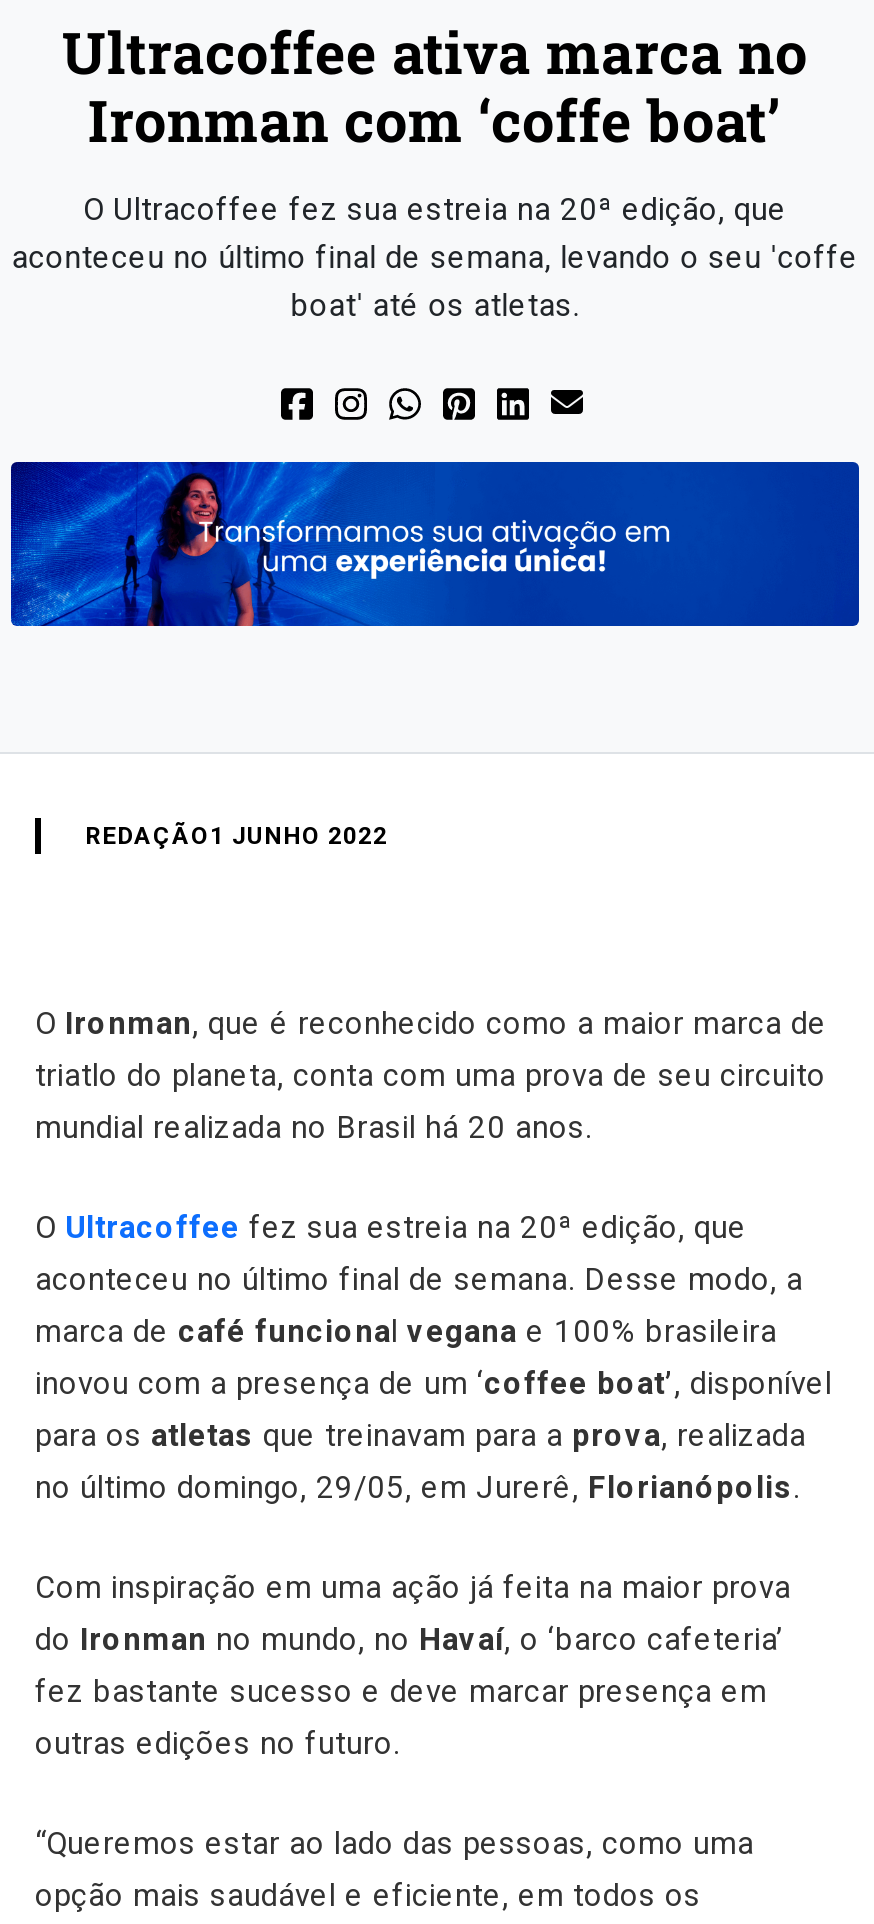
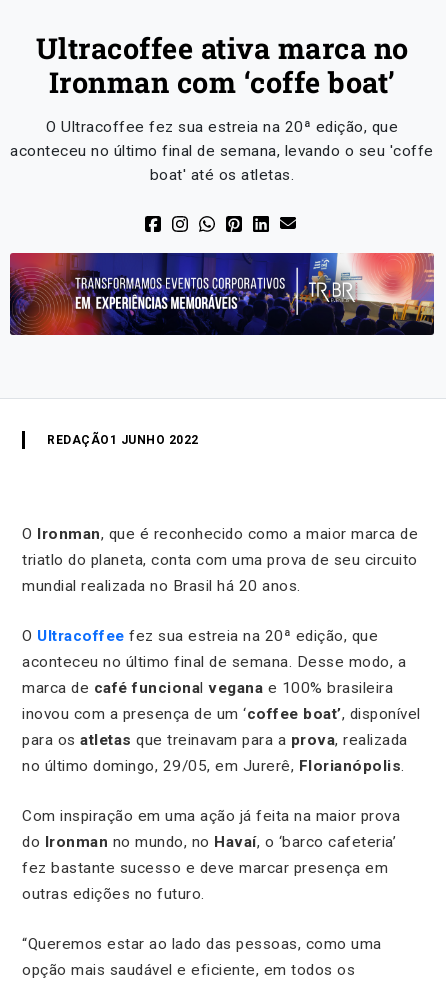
- [image]
+ [image]
